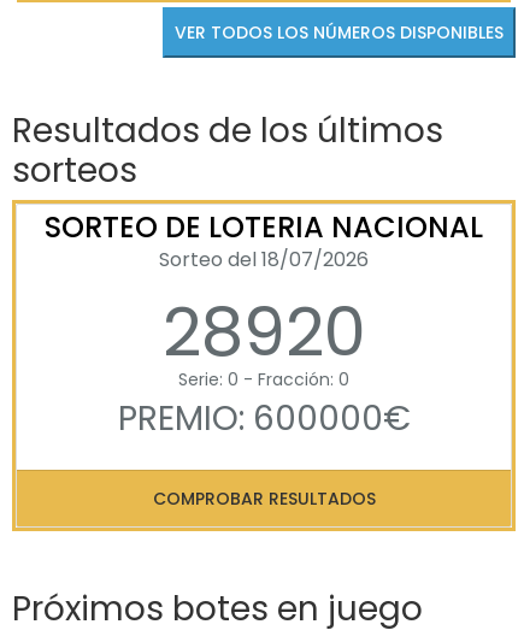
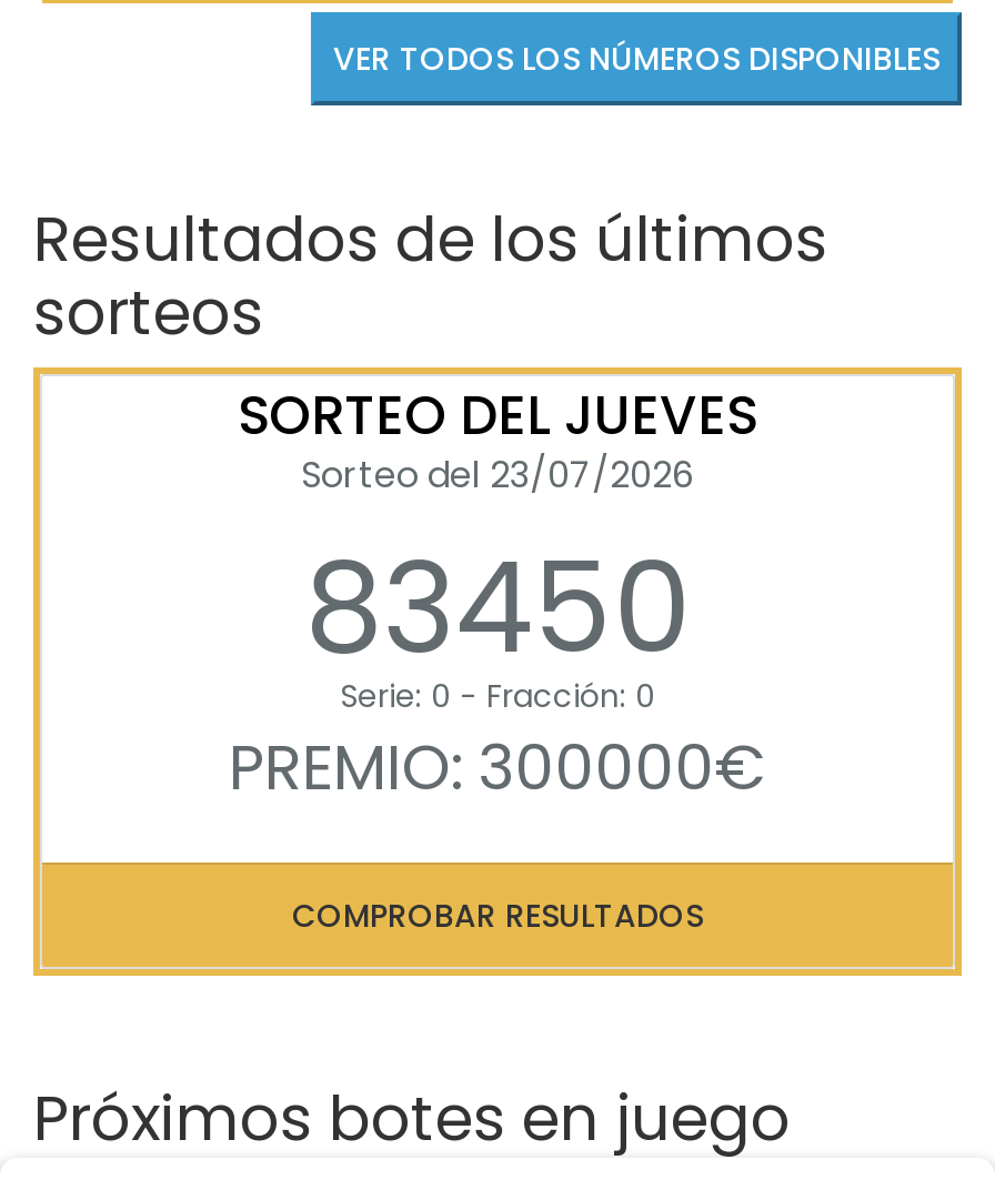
- SORTEO DE LOTERIA NACIONAL
- Sorteo del 18/07/2026
- 28920
+ SORTEO DEL JUEVES
+ Sorteo del 23/07/2026
+ 83450

- PREMIO: 600000€
+ PREMIO: 300000€
